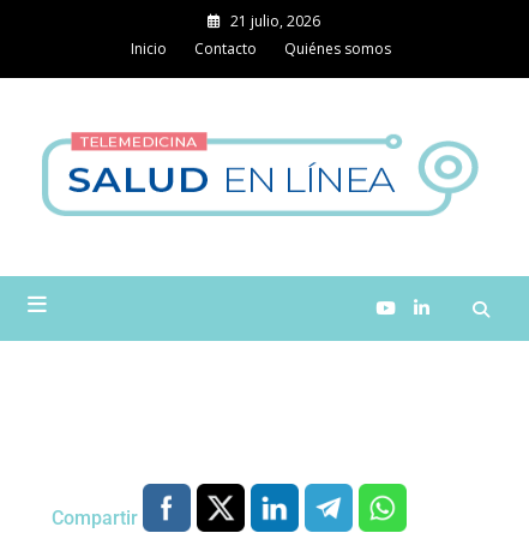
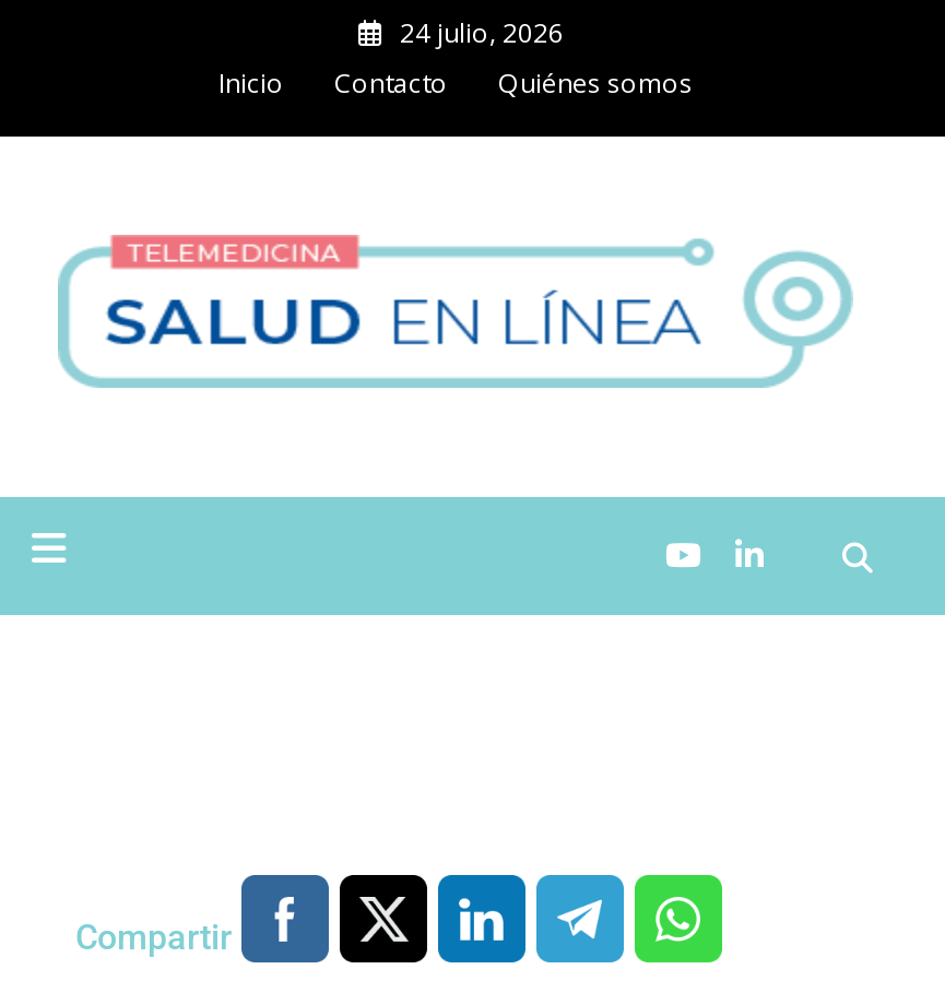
- 21 julio, 2026
+ 24 julio, 2026
